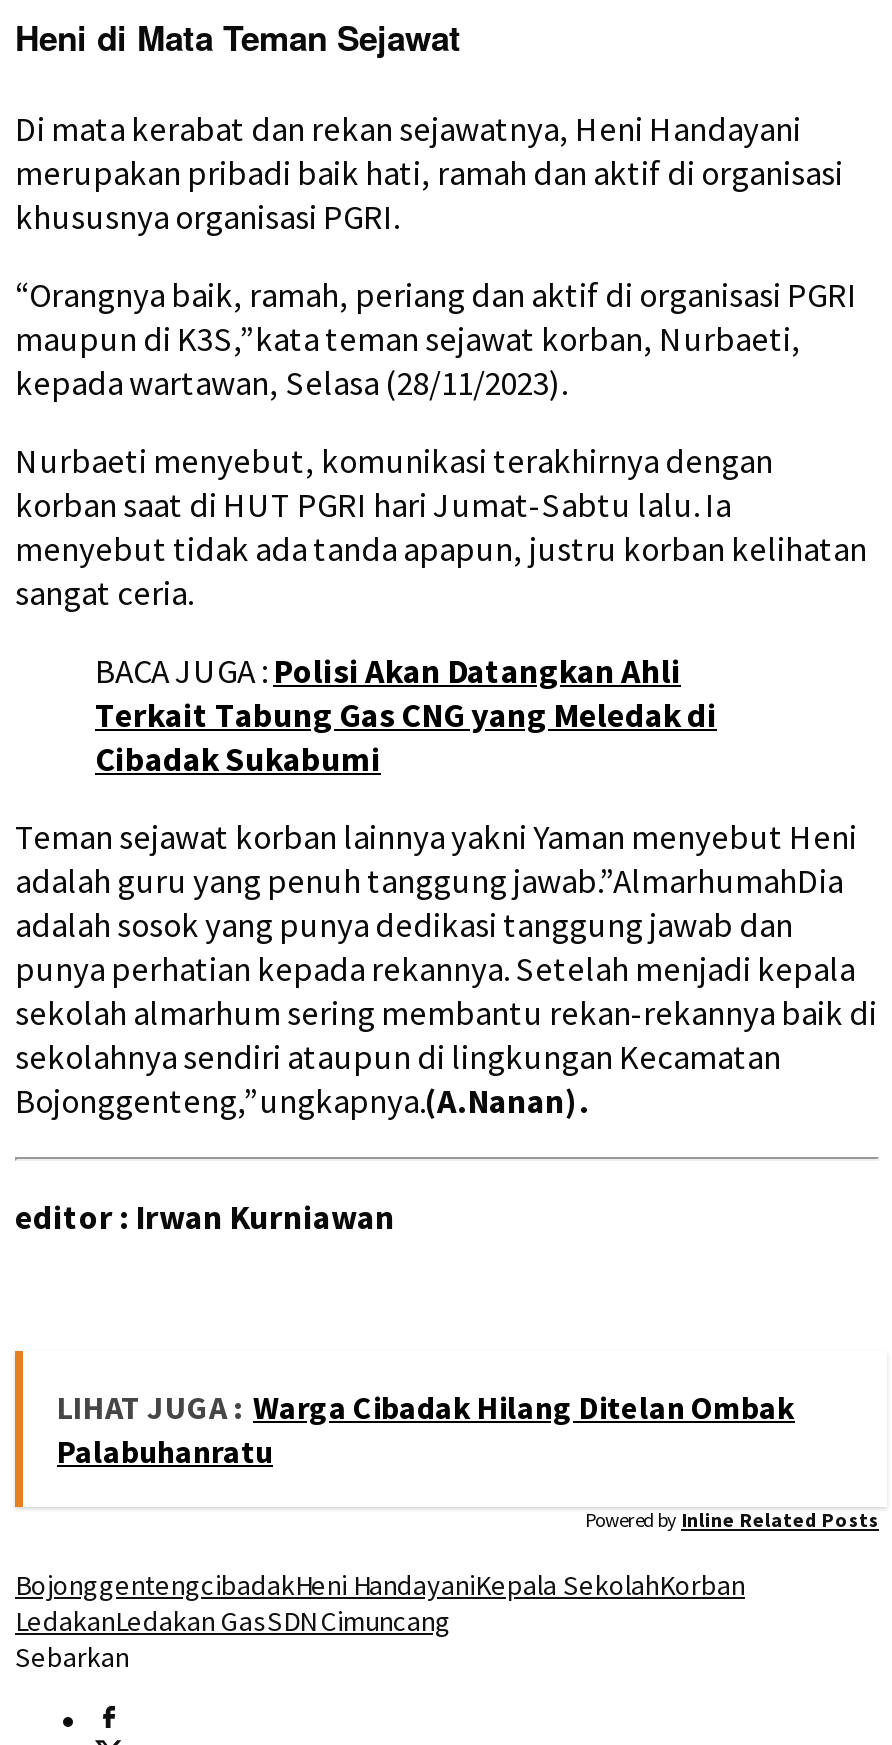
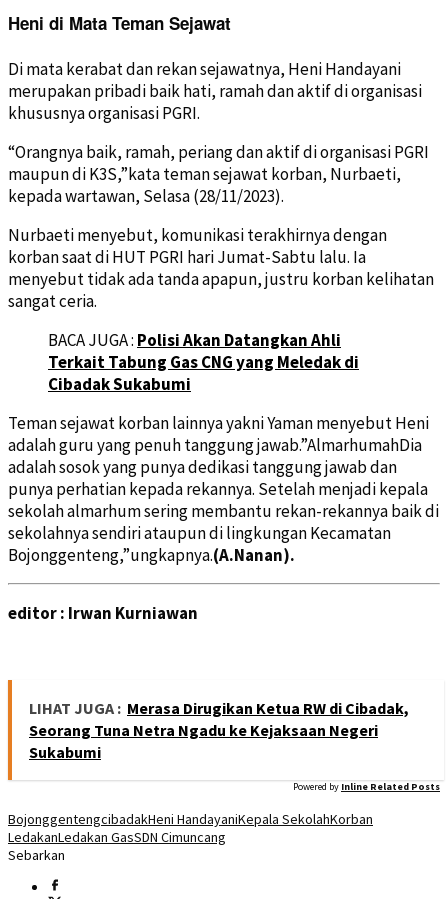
- LIHAT JUGA : Warga Cibadak Hilang Ditelan Ombak
- Palabuhanratu
+ LIHAT JUGA : Merasa Dirugikan Ketua RW di Cibadak,
+ Seorang Tuna Netra Ngadu ke Kejaksaan Negeri
+ Sukabumi
